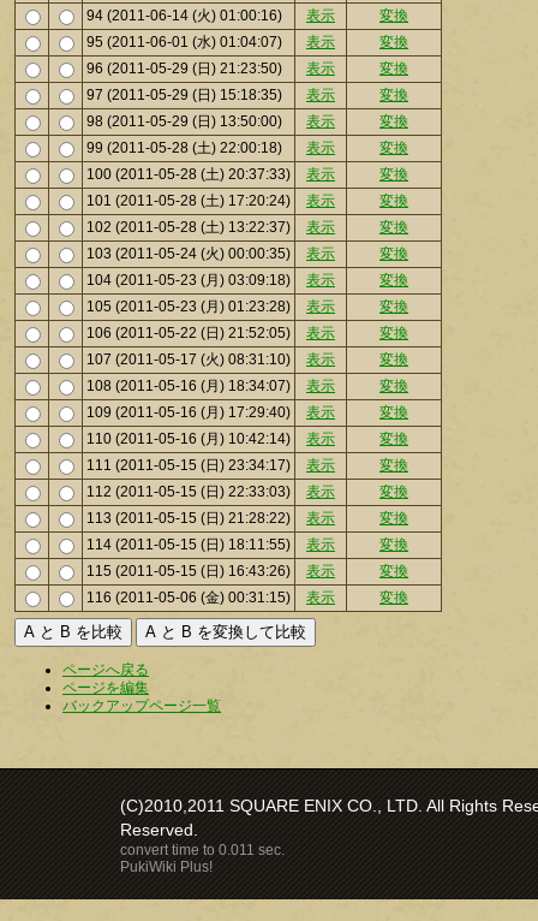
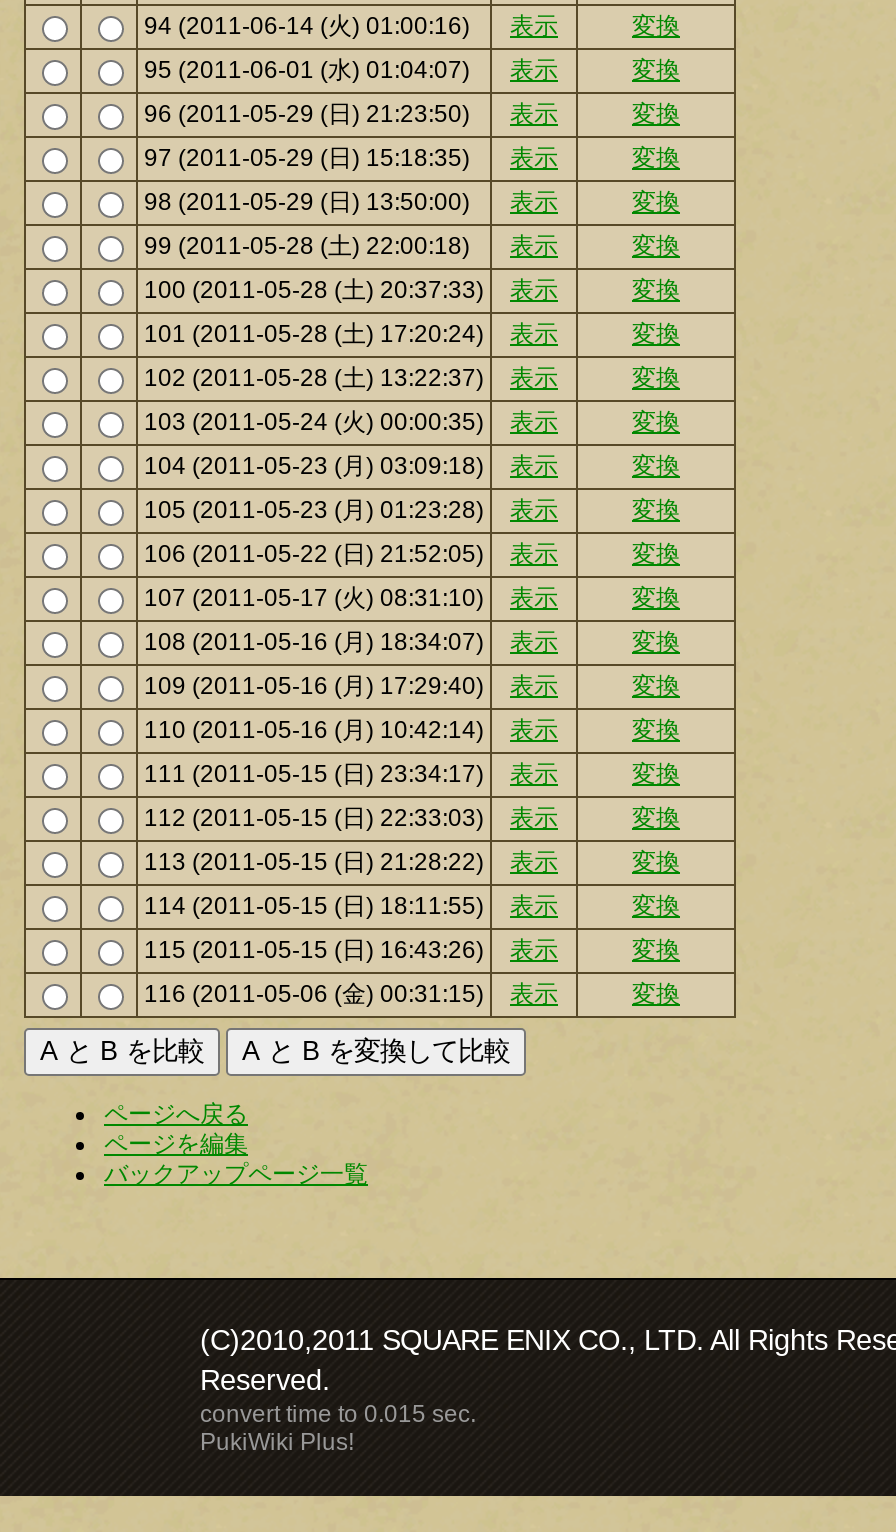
- convert time to 0.011 sec.
+ convert time to 0.015 sec.
